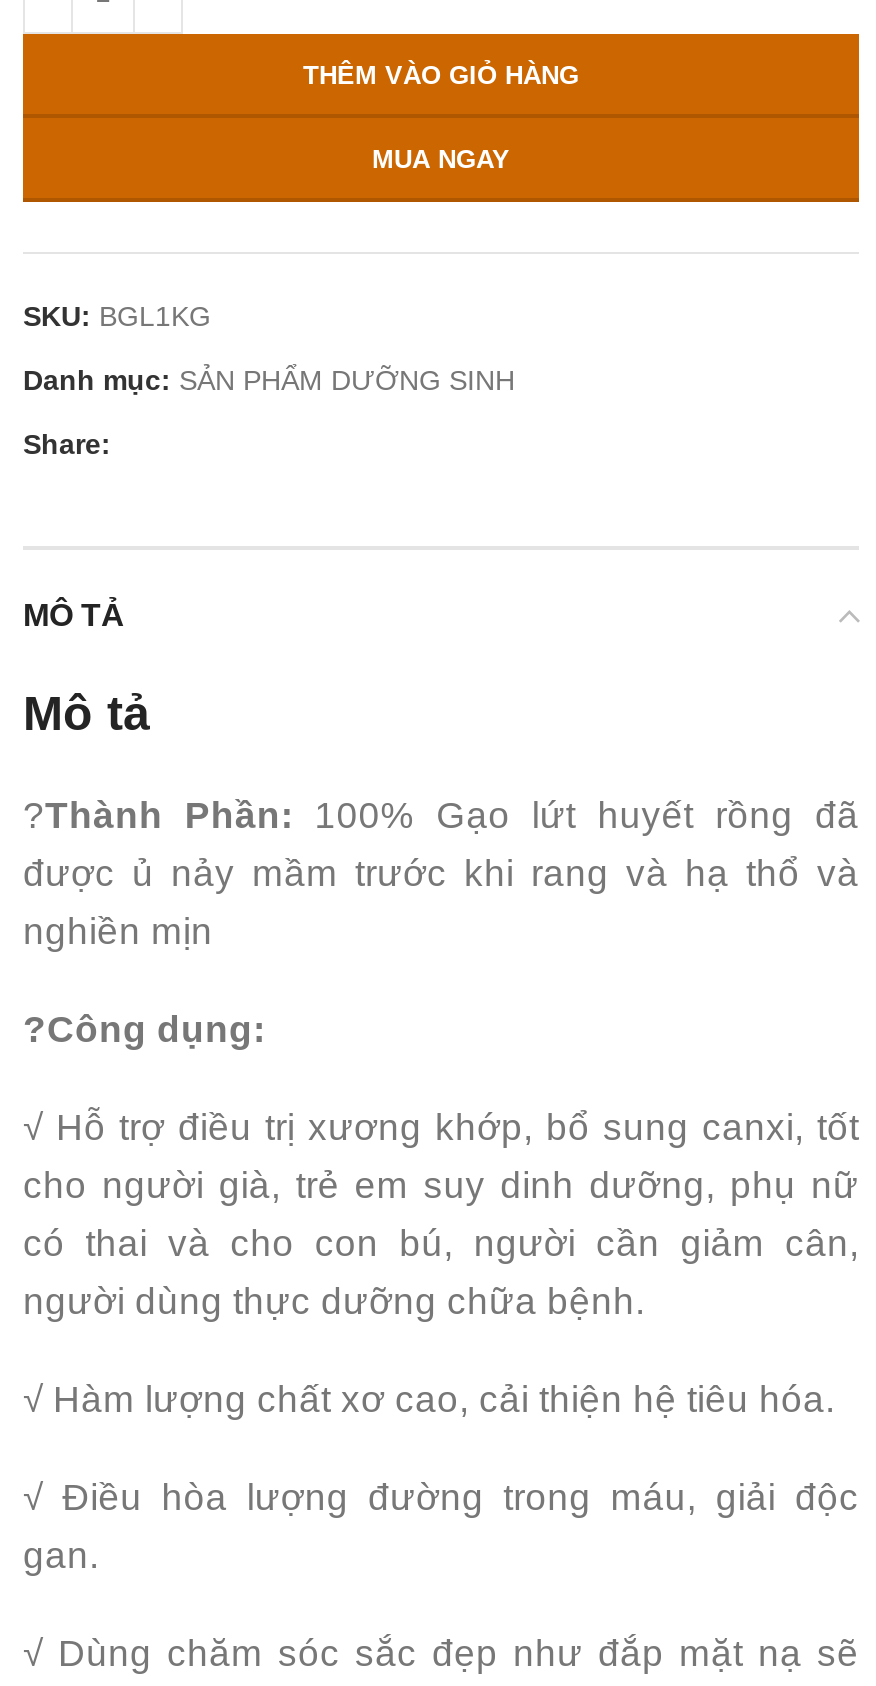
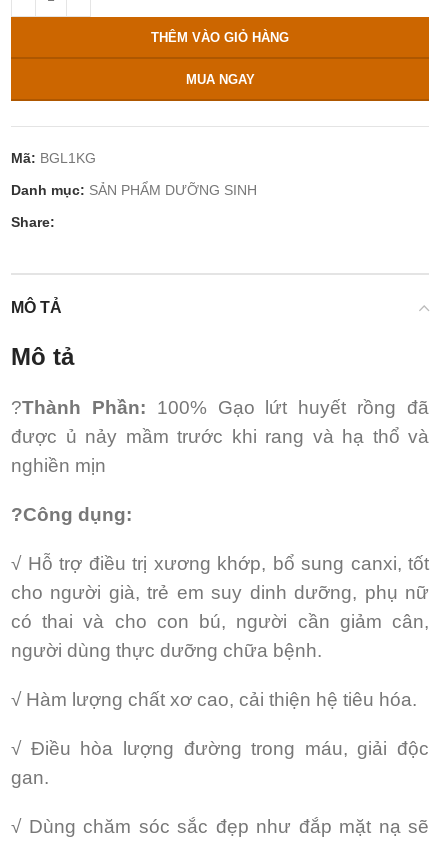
- SKU: BGL1KG
+ Mã: BGL1KG
